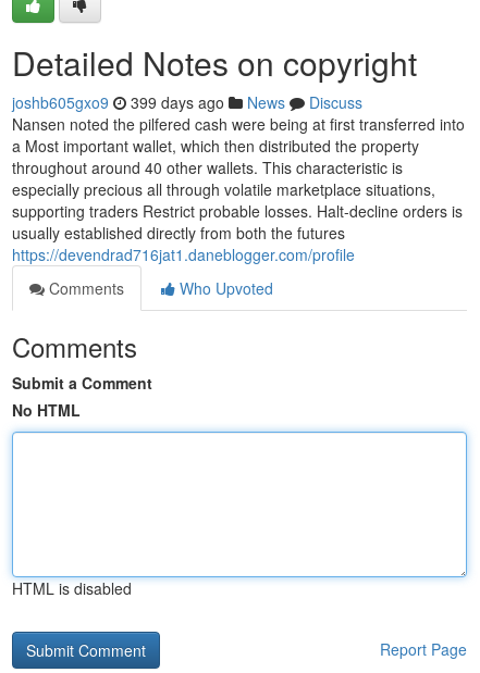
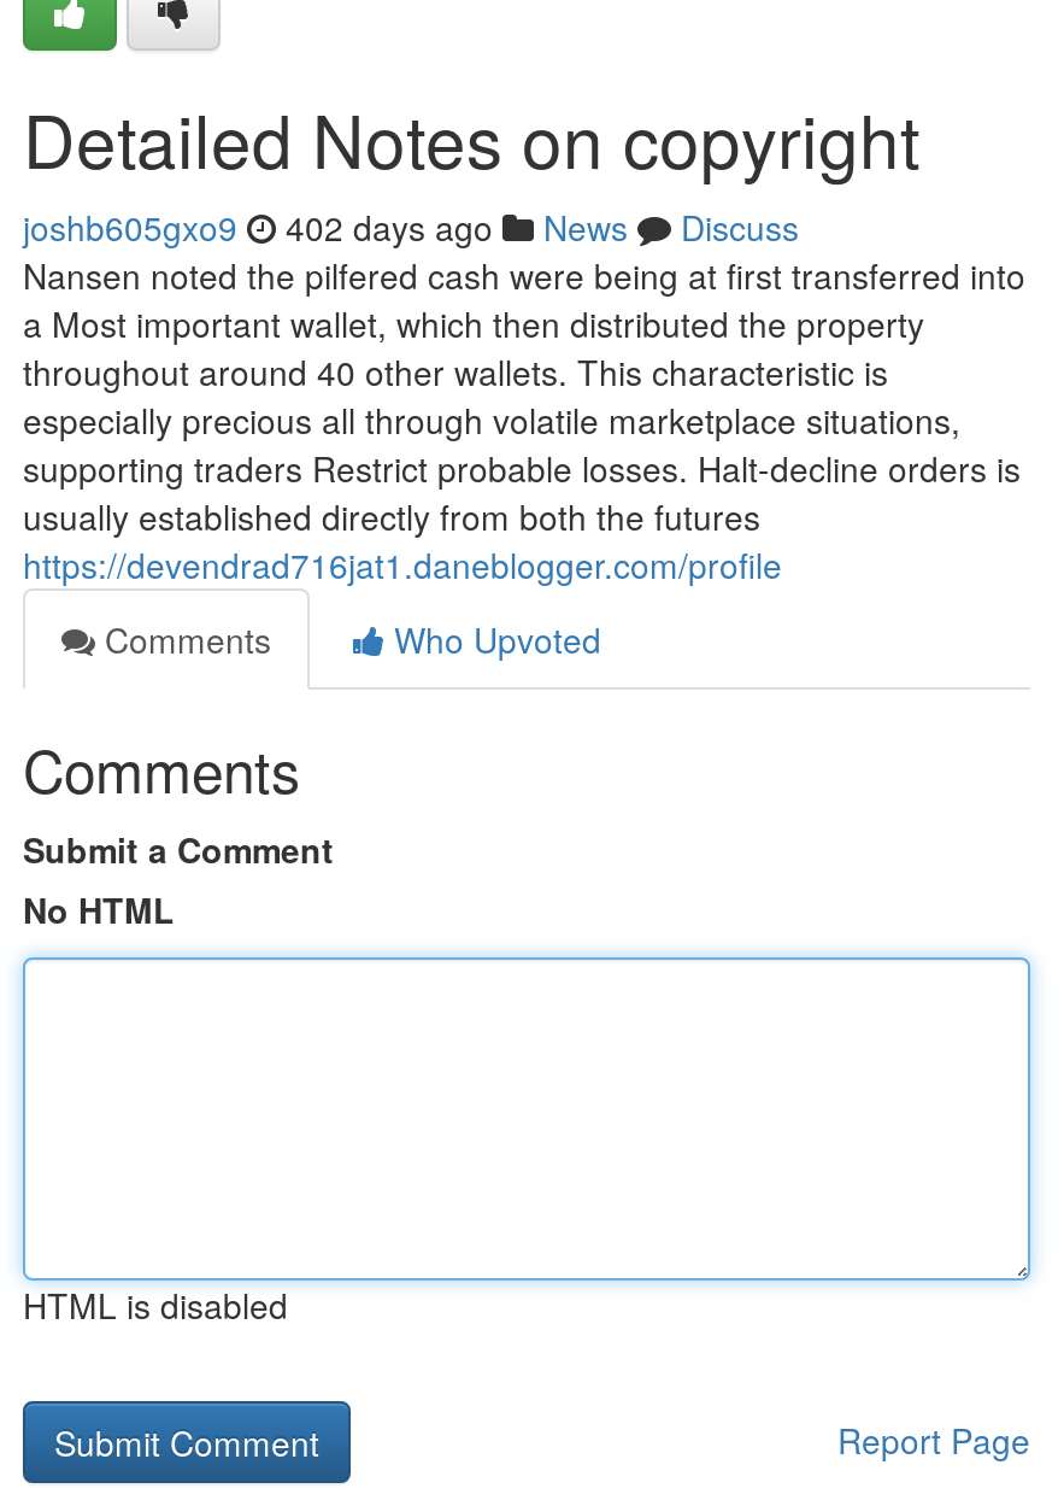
- joshb605gxo9 399 days ago News Discuss
+ joshb605gxo9 402 days ago News Discuss
